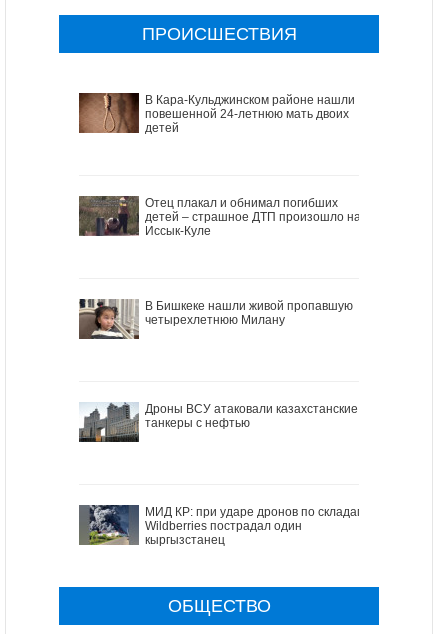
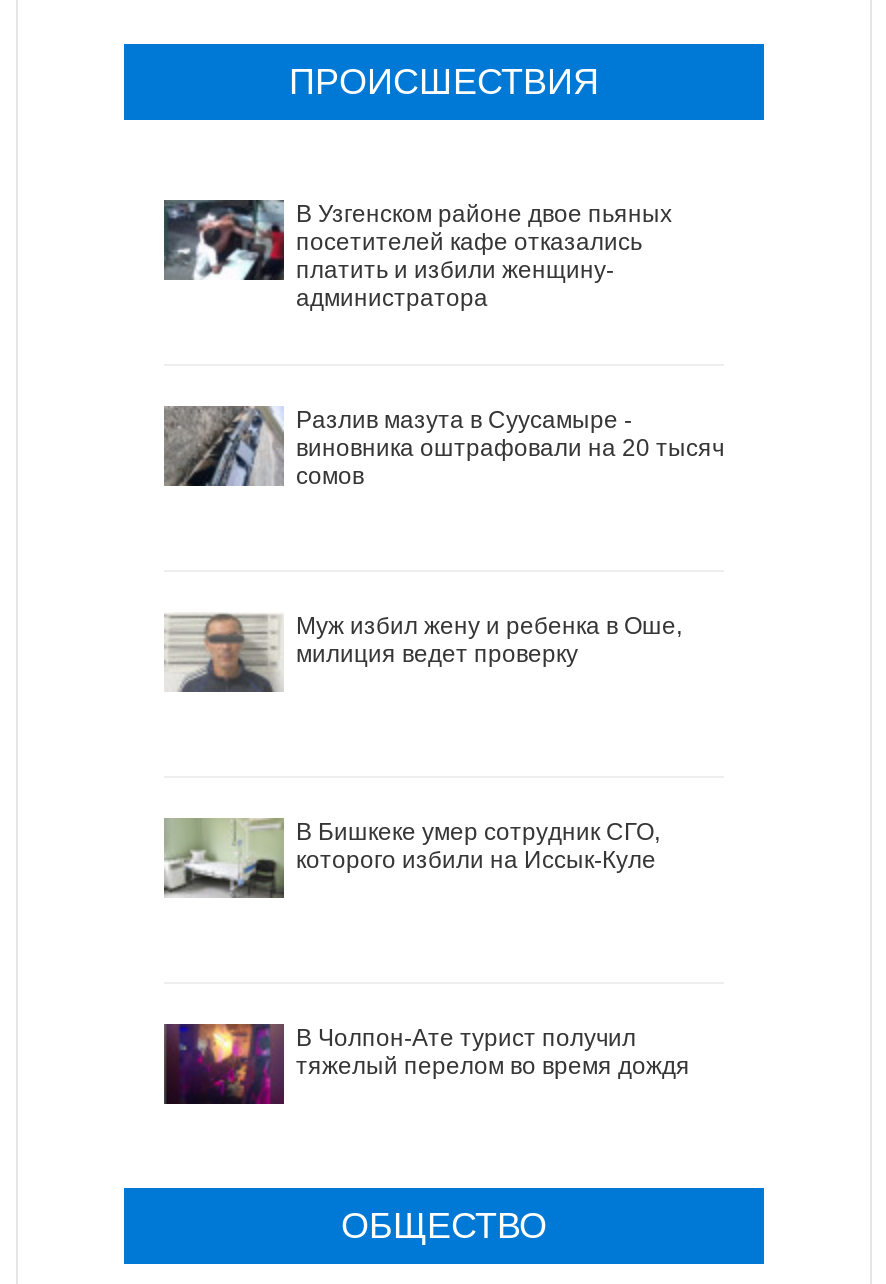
- [image]
- В Кара-Кульджинском районе нашли
- повешенной 24-летнюю мать двоих
- детей
+ [image]
+ В Узгенском районе двое пьяных
+ посетителей кафе отказались
+ платить и избили женщину-
+ администратора

- [image]
- Отец плакал и обнимал погибших
- детей – страшное ДТП произошло на
- Иссык-Куле
+ [image]
+ Разлив мазута в Суусамыре -
+ виновника оштрафовали на 20 тысяч
+ сомов

- [image]
- В Бишкеке нашли живой пропавшую
- четырехлетнюю Милану
+ [image]
+ Муж избил жену и ребенка в Оше,
+ милиция ведет проверку

- [image]
- Дроны ВСУ атаковали казахстанские
- танкеры с нефтью
+ [image]
+ В Бишкеке умер сотрудник СГО,
+ которого избили на Иссык-Куле

- [image]
- МИД КР: при ударе дронов по складам
- Wildberries пострадал один
- кыргызстанец
+ [image]
+ В Чолпон-Ате турист получил
+ тяжелый перелом во время дождя
